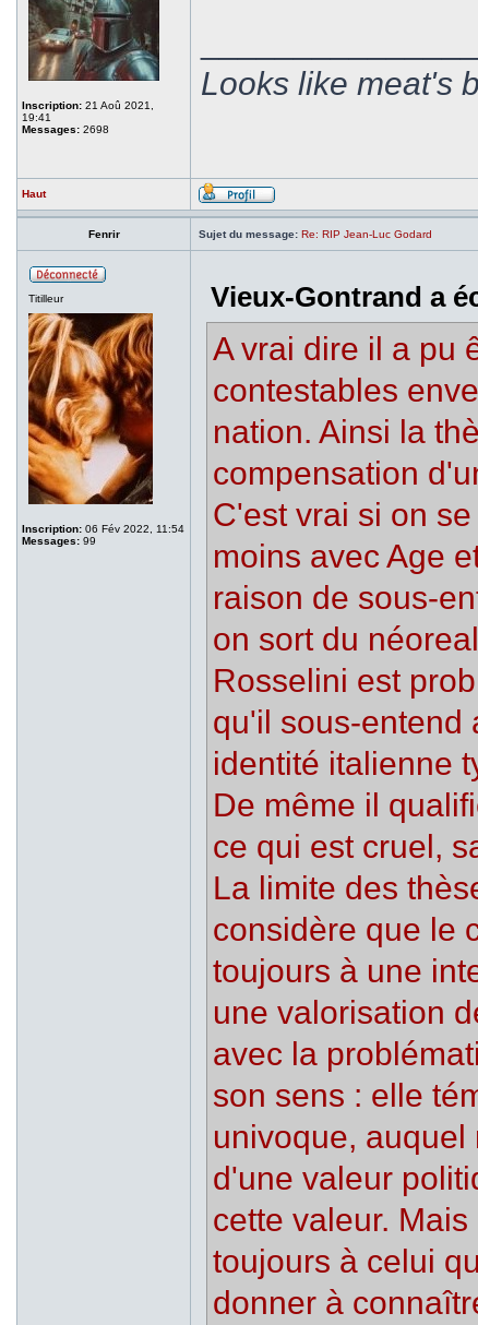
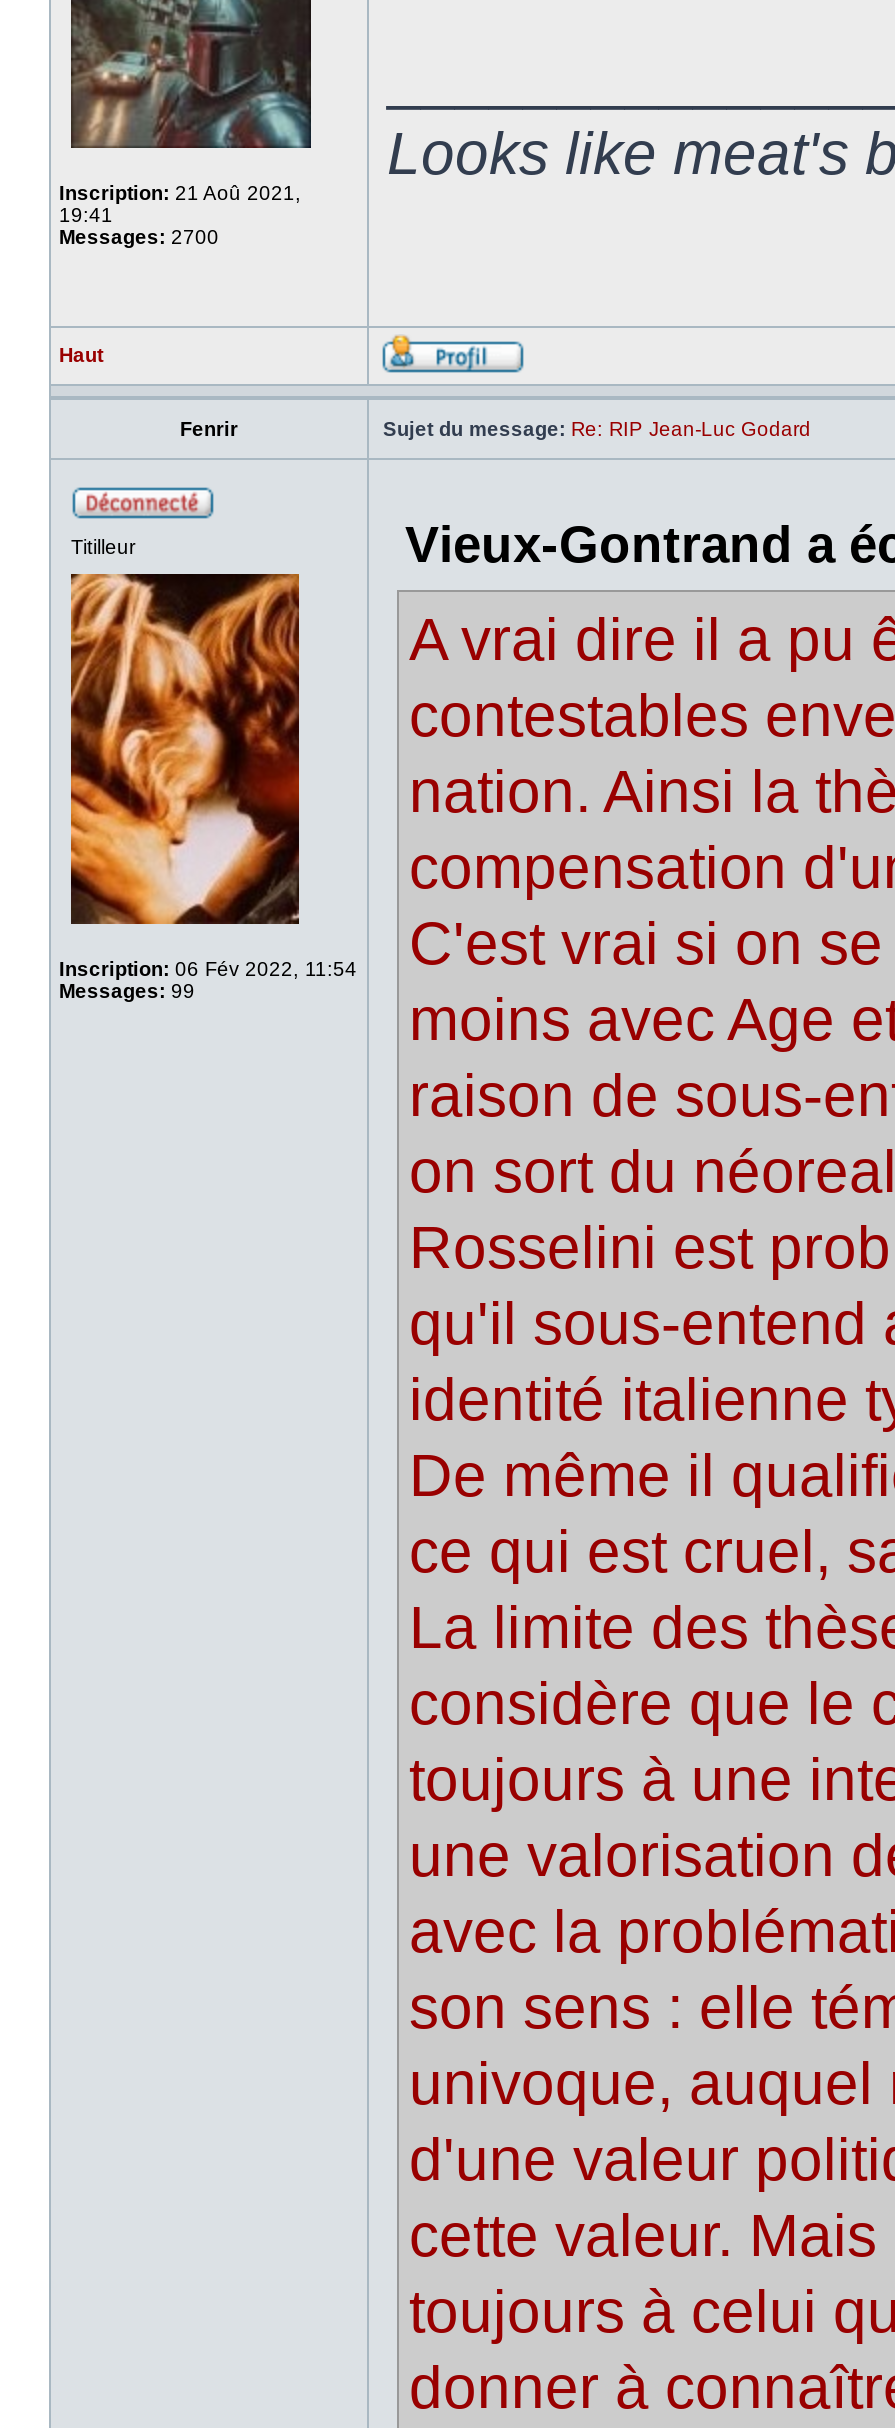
- Messages: 2698
+ Messages: 2700
